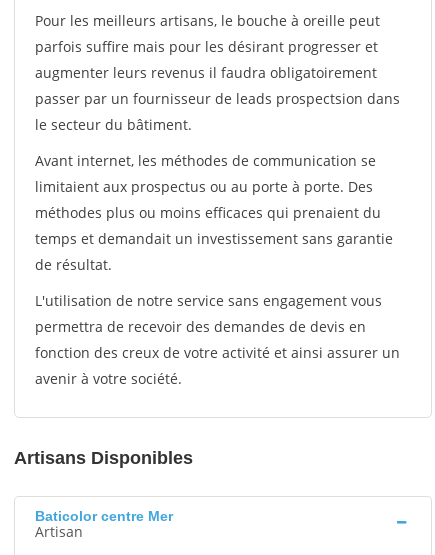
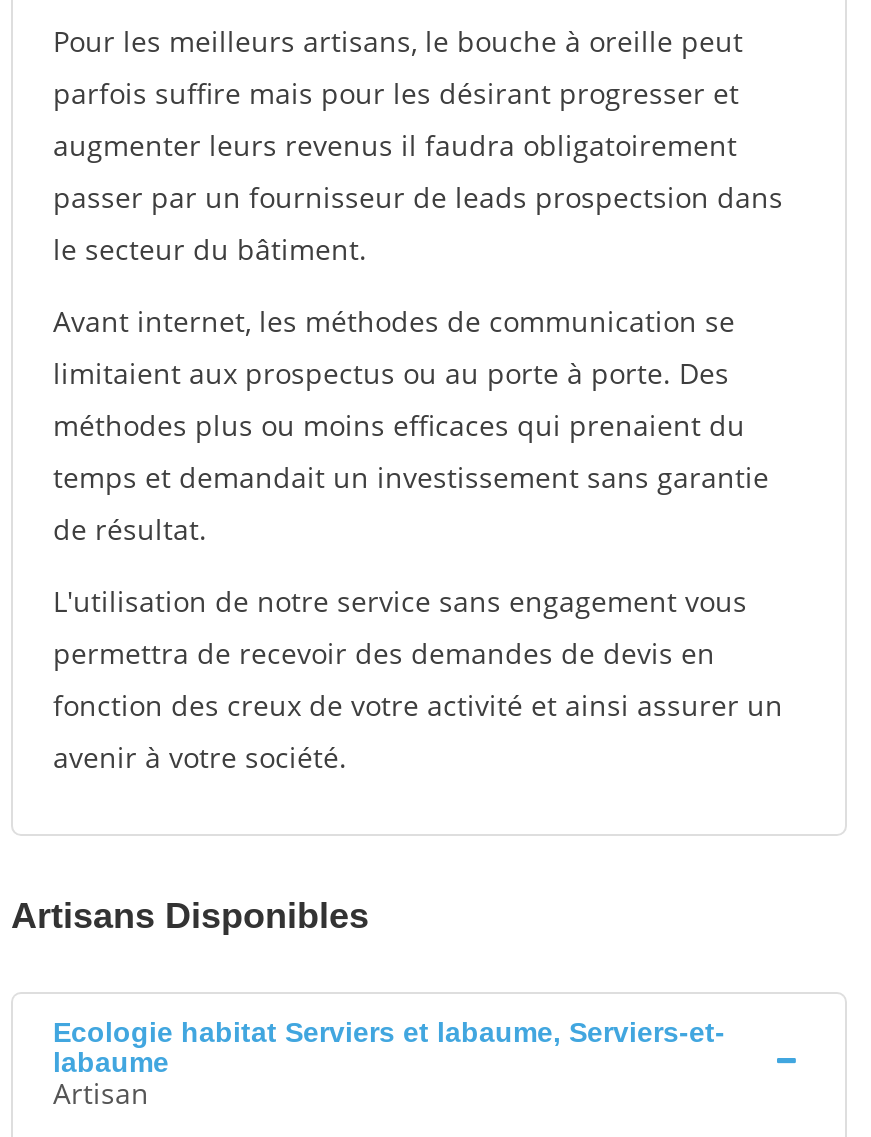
- Baticolor centre Mer
+ Ecologie habitat Serviers et labaume, Serviers-et-
+ labaume
